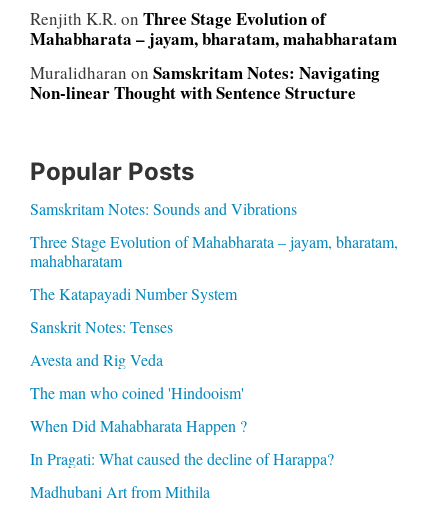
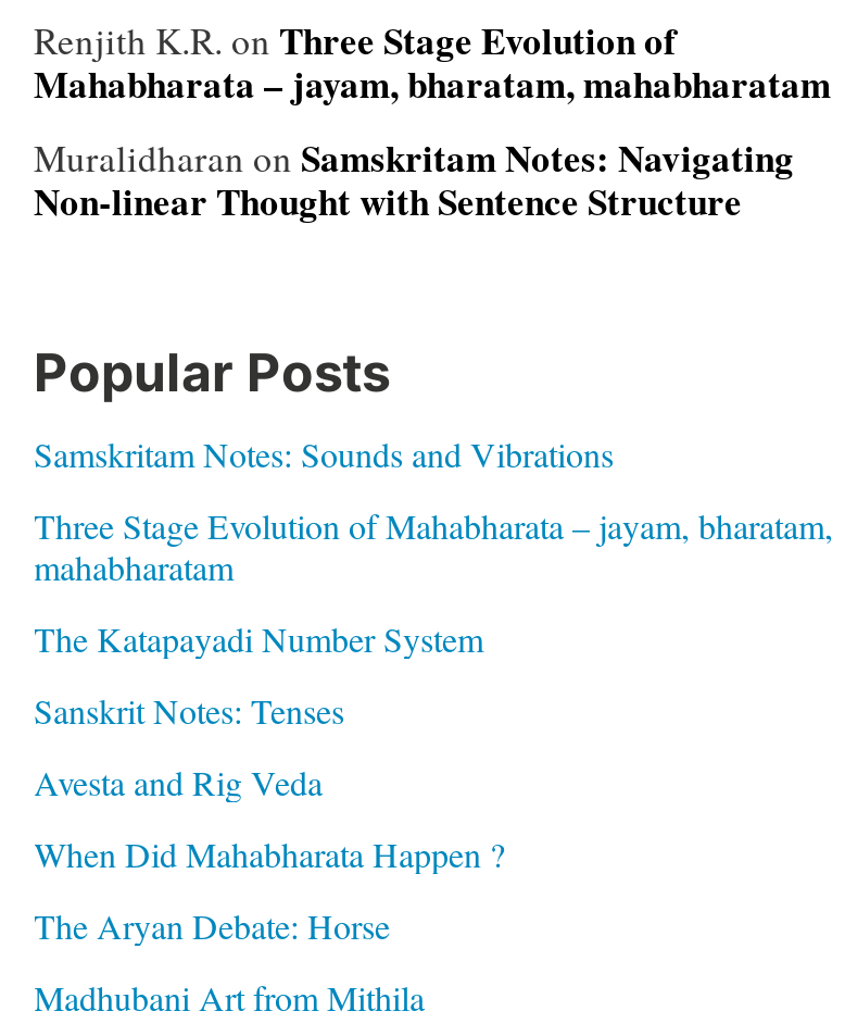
- The man who coined 'Hindooism'

- In Pragati: What caused the decline of Harappa?
+ The Aryan Debate: Horse
